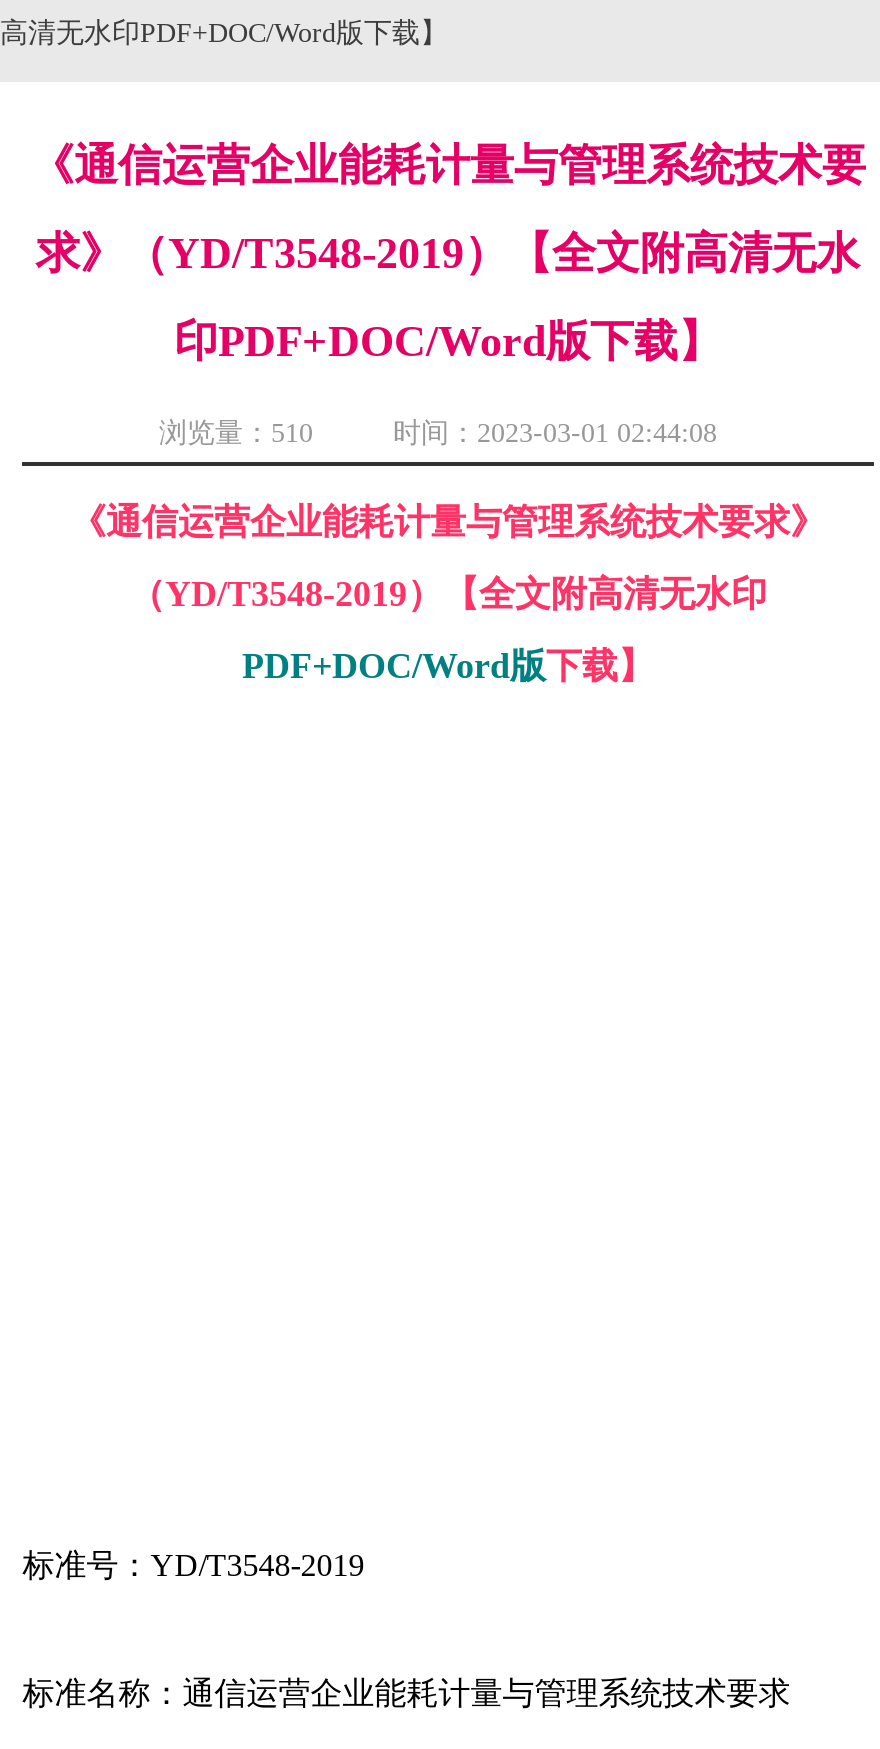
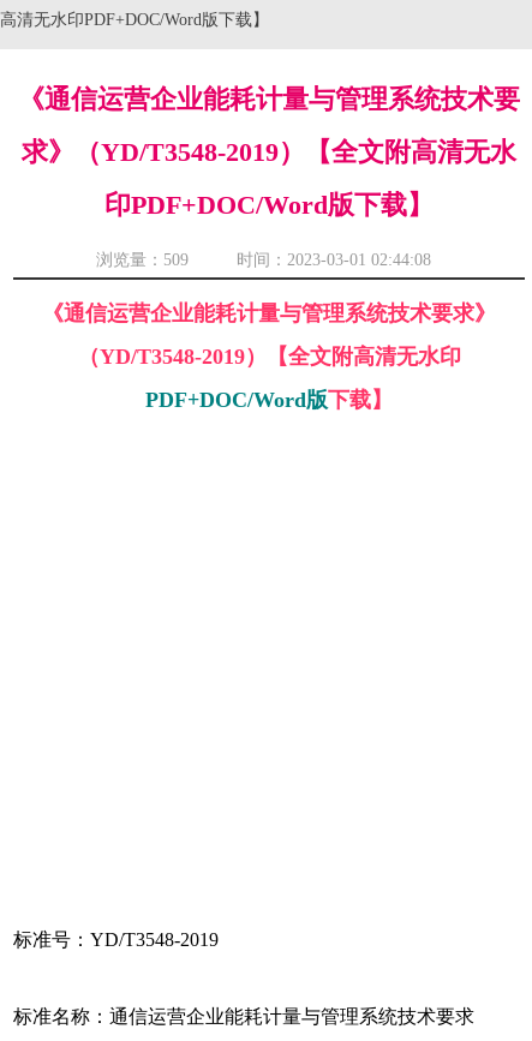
- 浏览量：510 时间：2023-03-01 02:44:08
+ 浏览量：509 时间：2023-03-01 02:44:08
